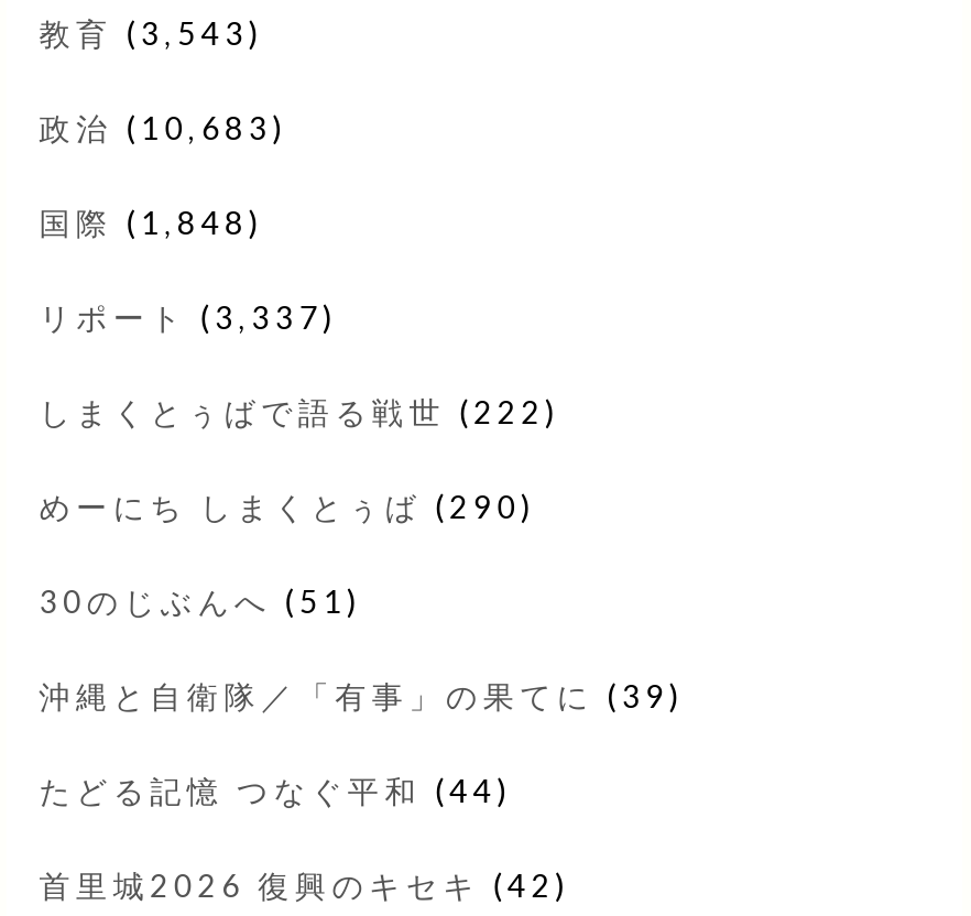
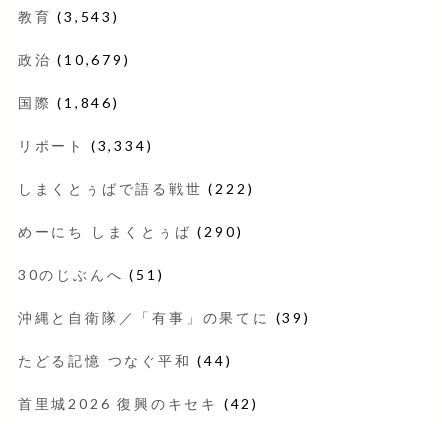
- 政治(10,683)
+ 政治(10,679)

- 国際(1,848)
+ 国際(1,846)

- リポート(3,337)
+ リポート(3,334)
